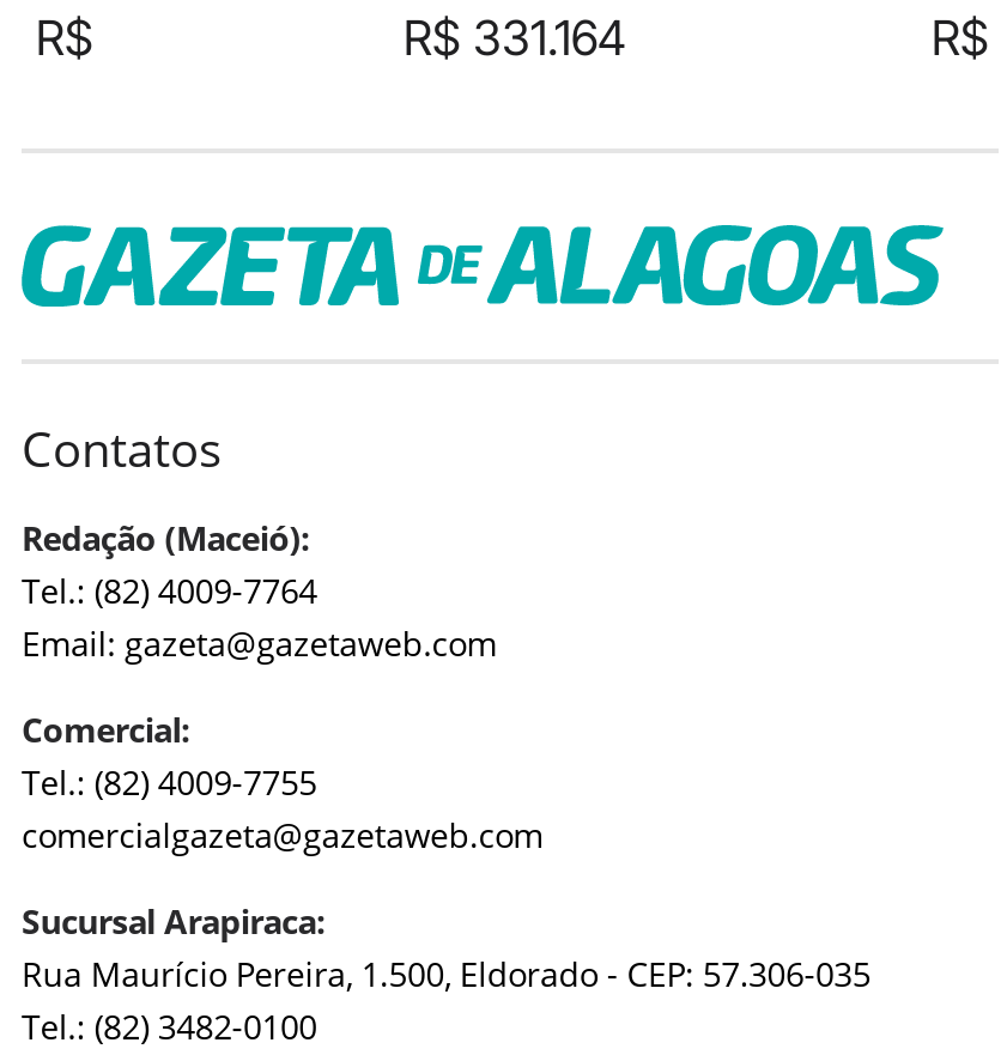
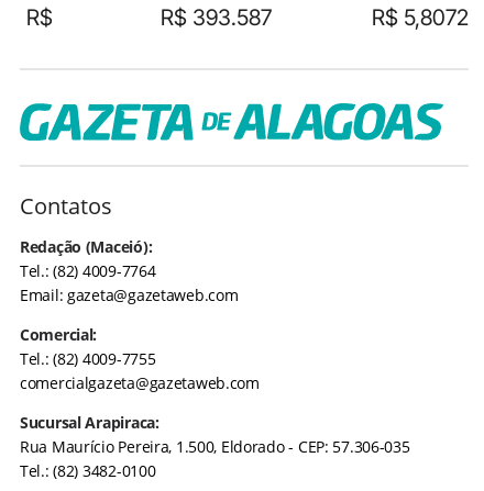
- R$ 331.164
+ R$ 393.587

- R$
+ R$ 5,8072
